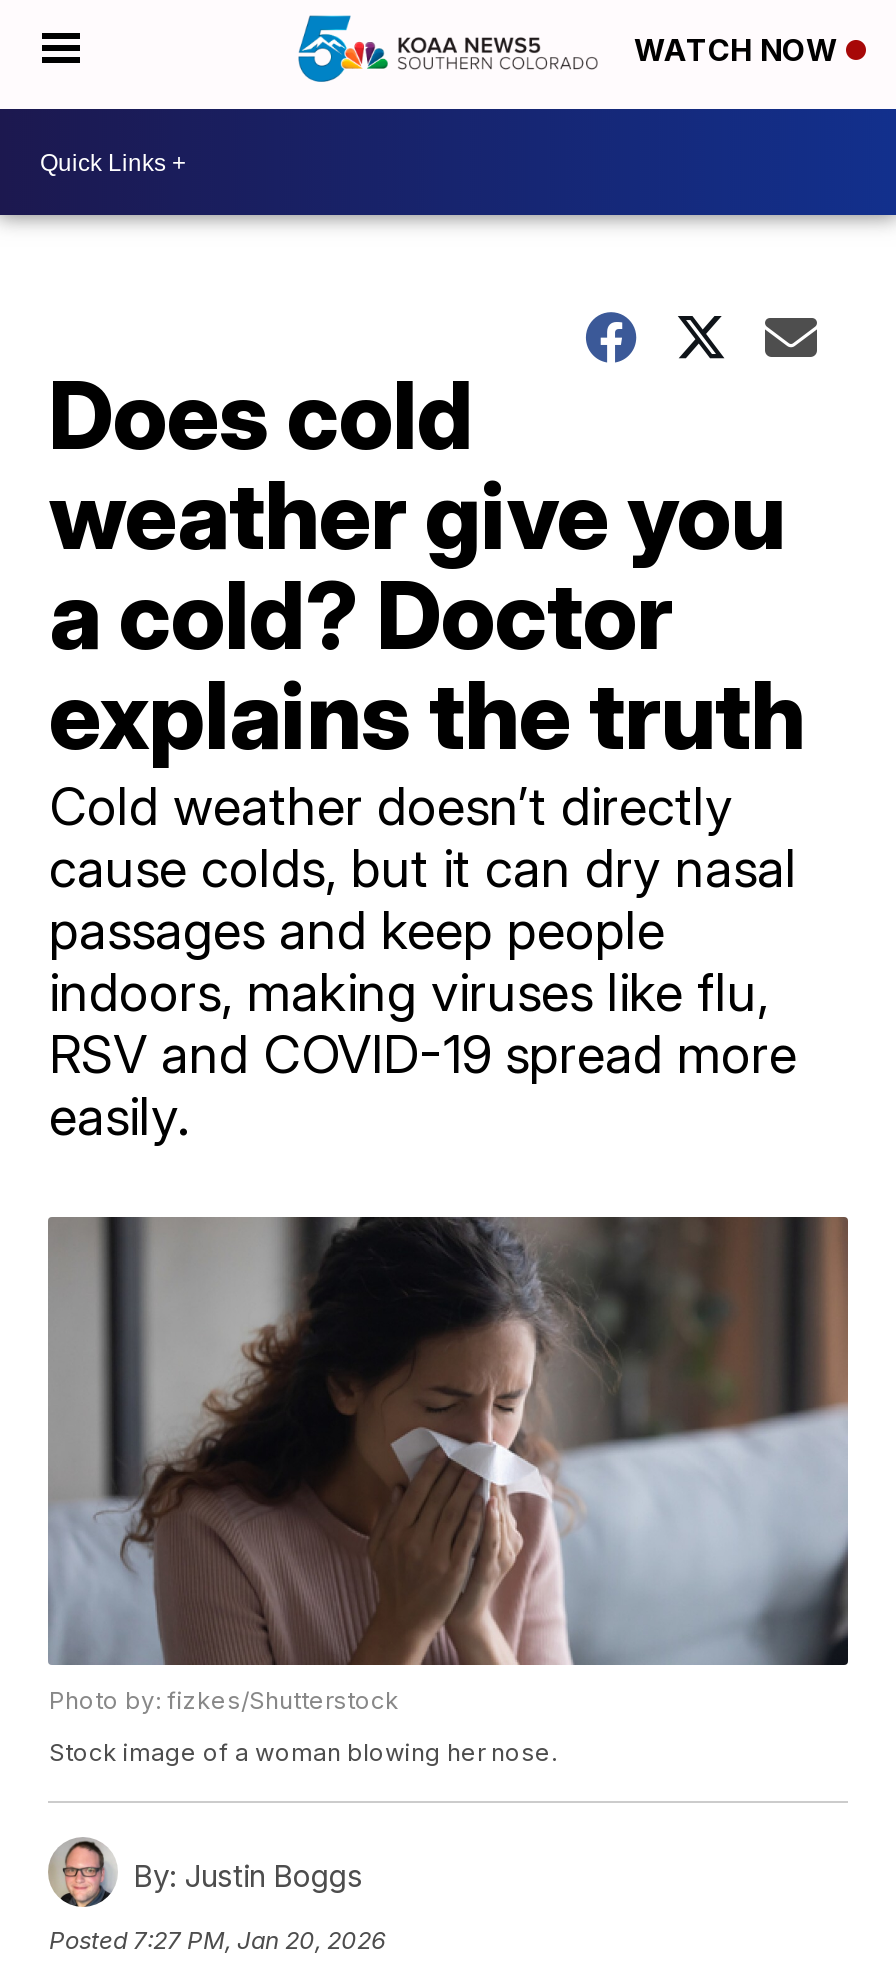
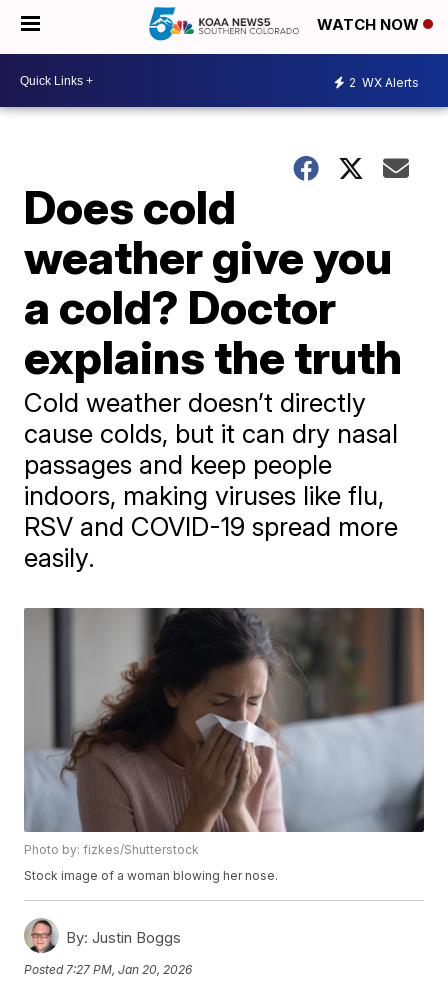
+ 2 WX Alerts
